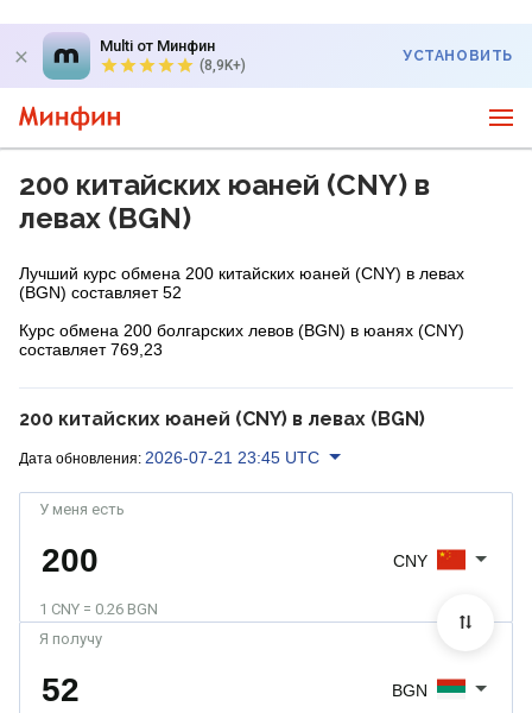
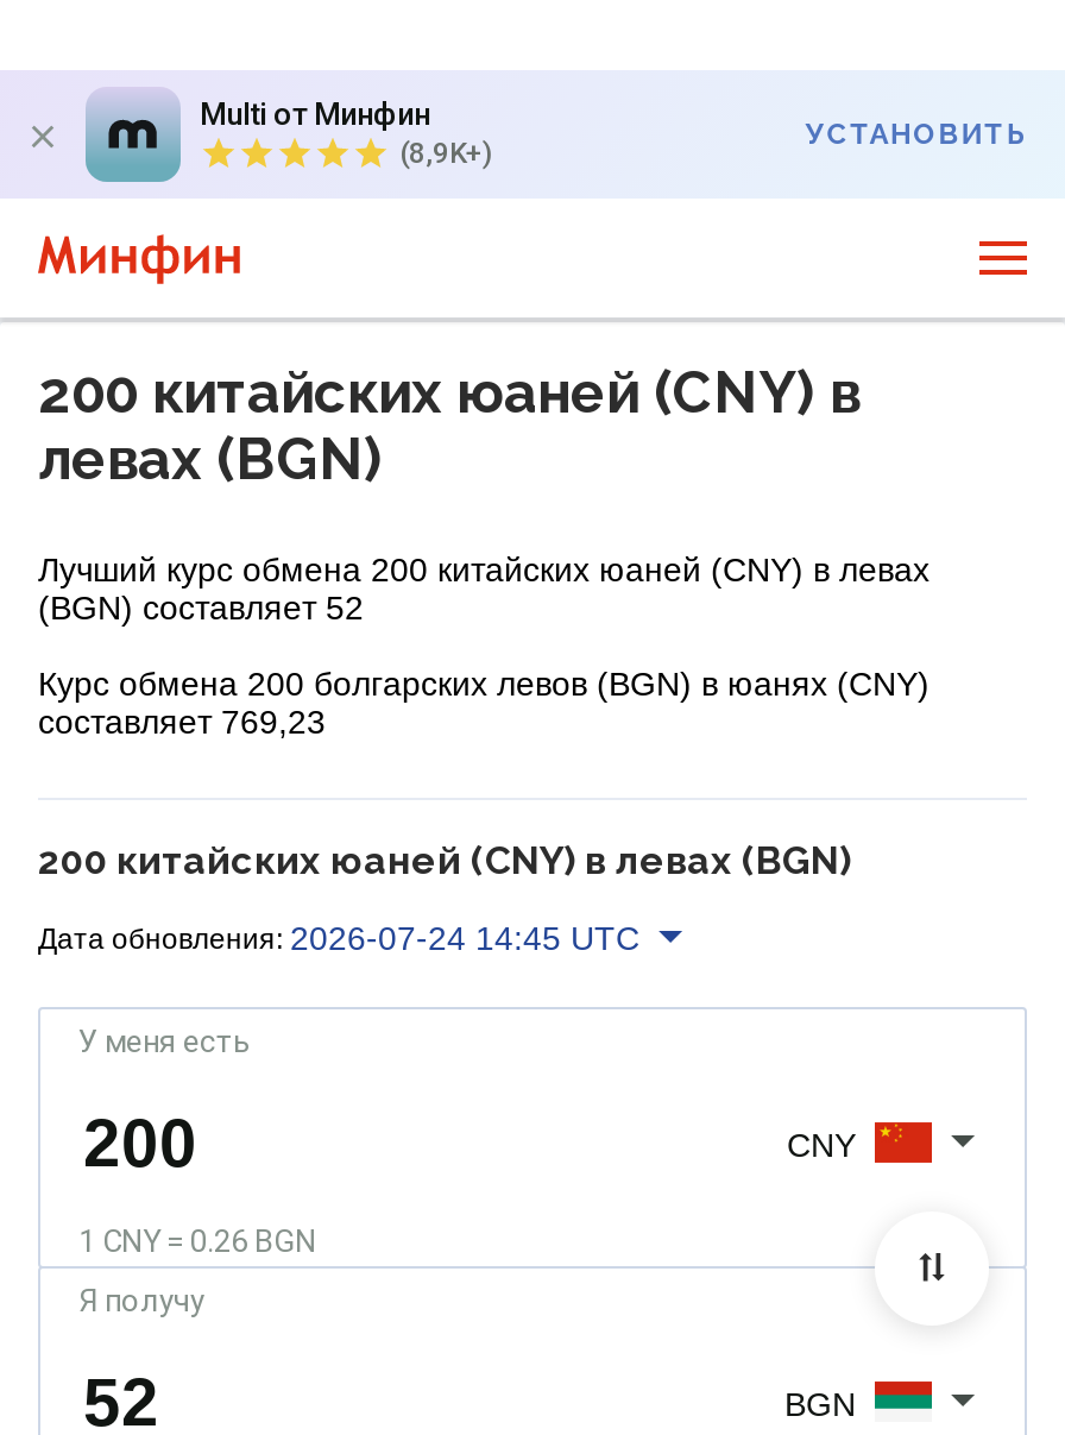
- Дата обновления: 2026-07-21 23:45 UTC
+ Дата обновления: 2026-07-24 14:45 UTC
